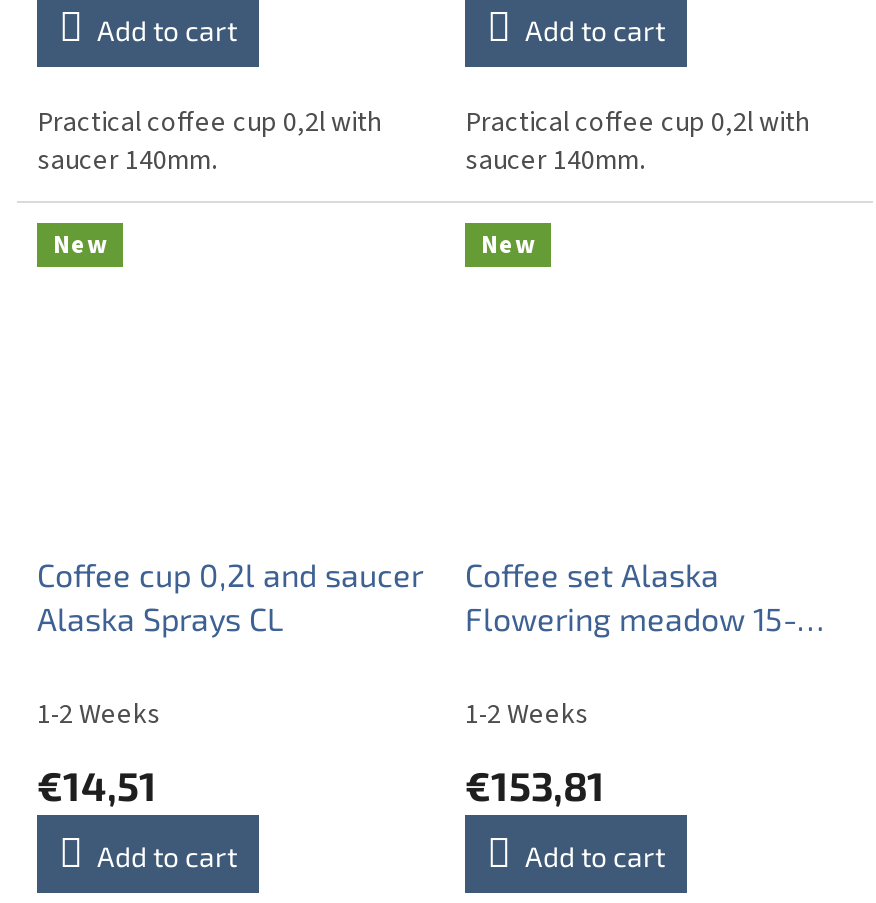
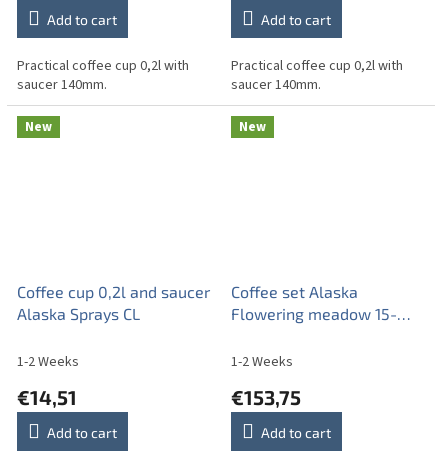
- €153,81
+ €153,75
